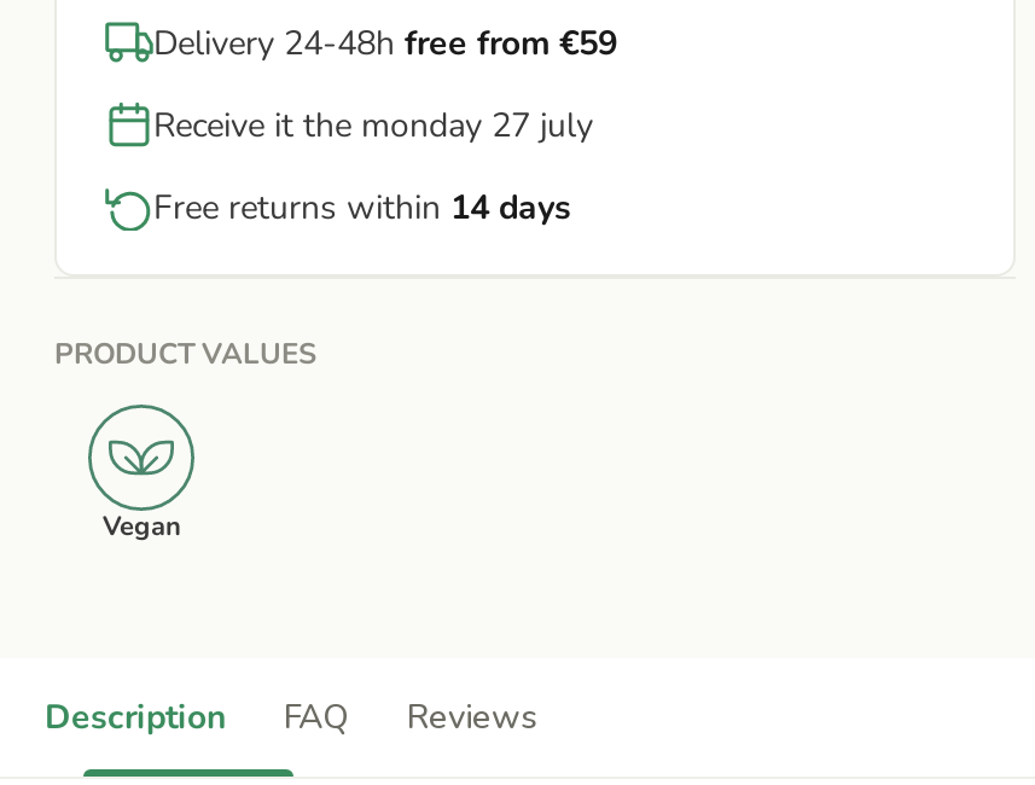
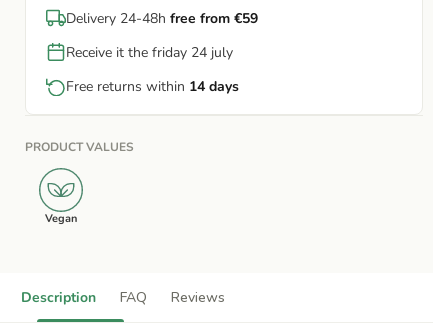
- Receive it the monday 27 july
+ Receive it the friday 24 july
